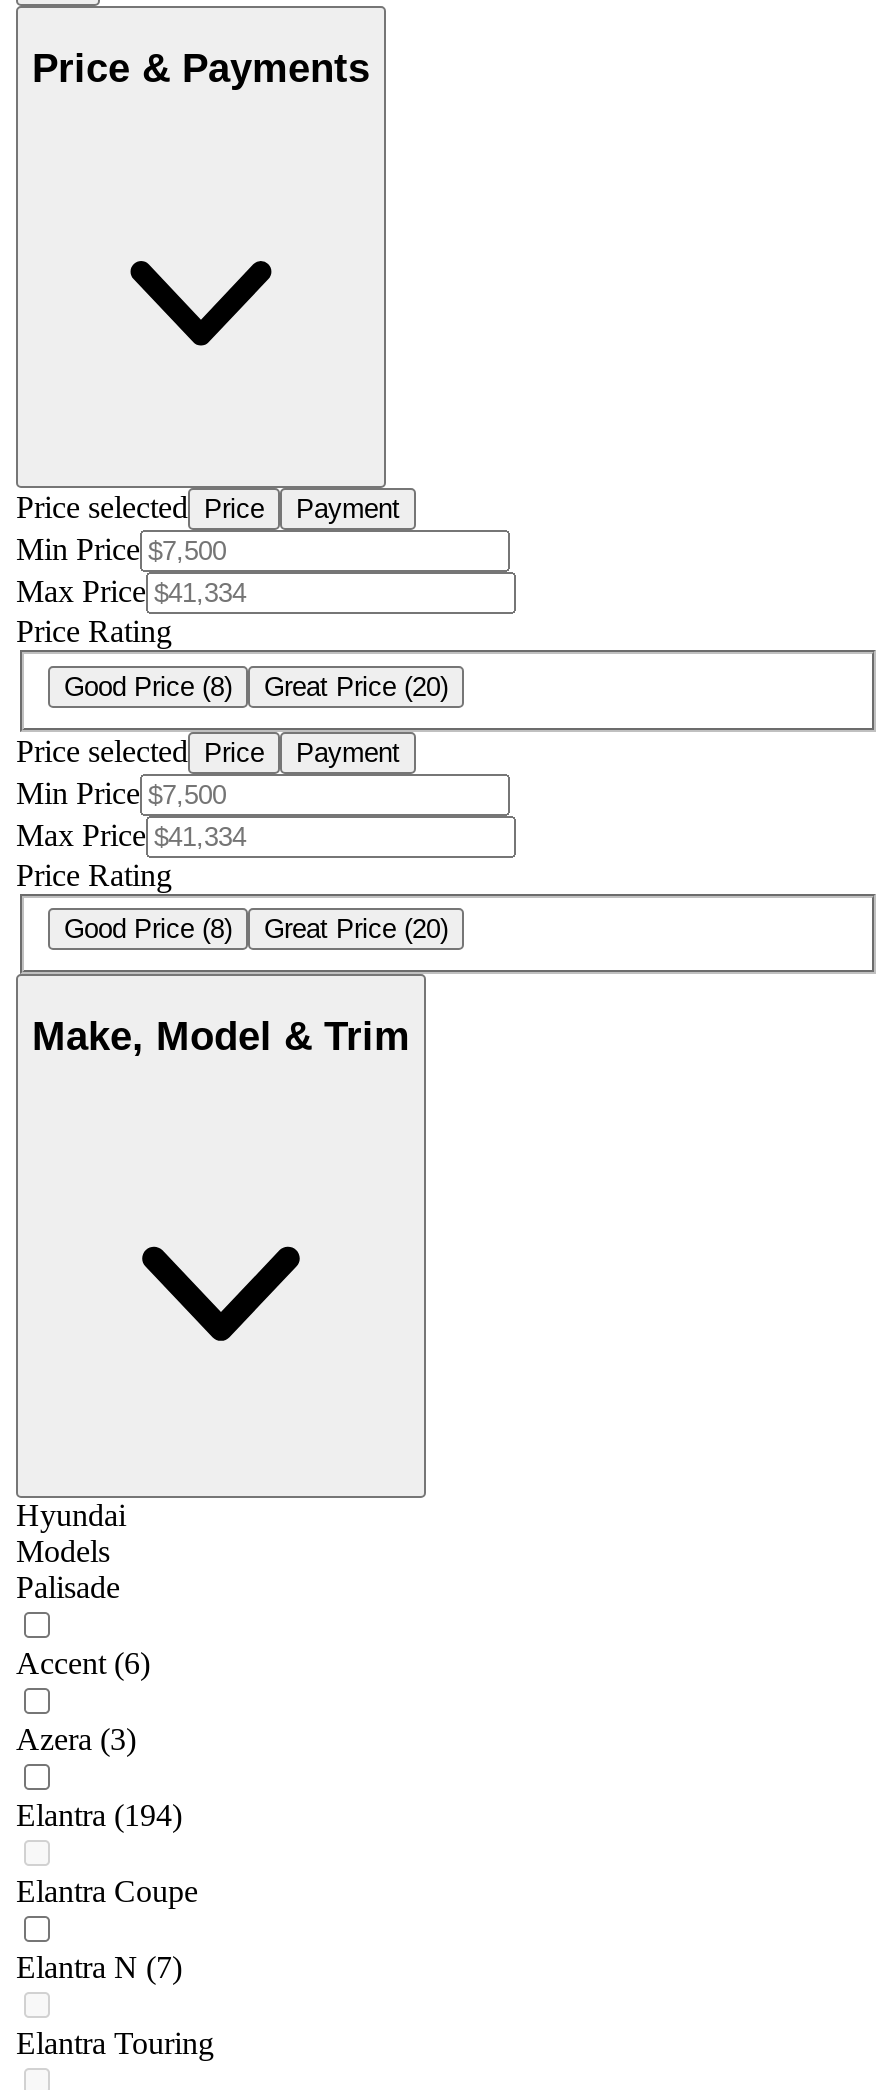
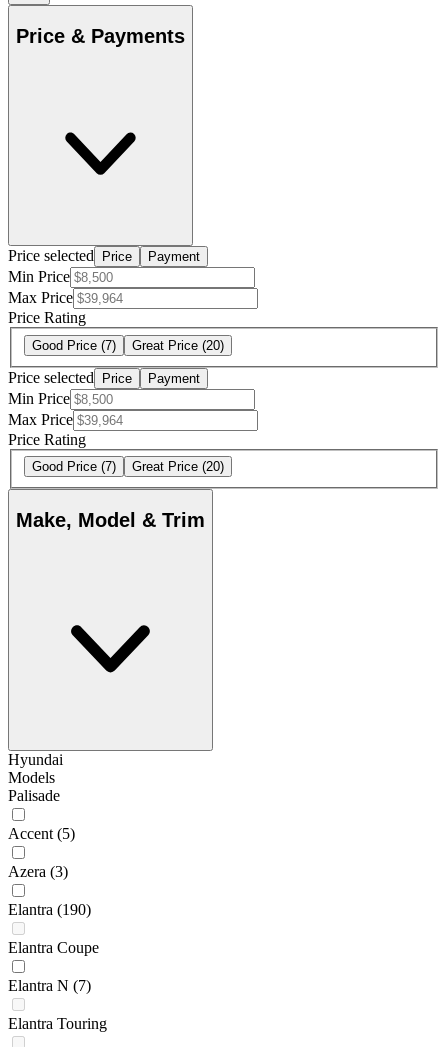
- Good Price (8) Great Price (20)
+ Good Price (7) Great Price (20)

- Good Price (8) Great Price (20)
+ Good Price (7) Great Price (20)

- Accent (6)
+ Accent (5)

- Elantra (194)
+ Elantra (190)
